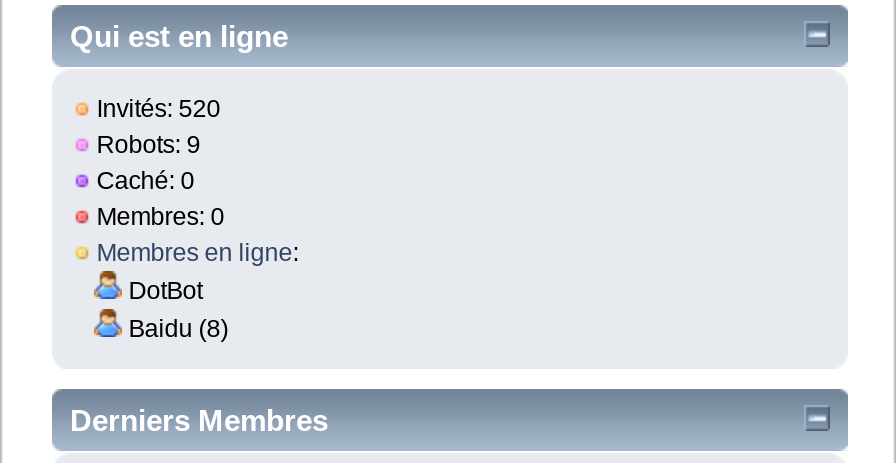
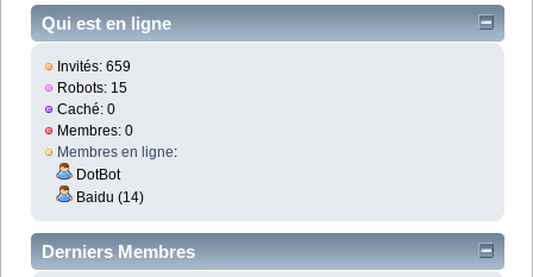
- Invités: 520
+ Invités: 659

- Robots: 9
+ Robots: 15

- Baidu (8)
+ Baidu (14)
